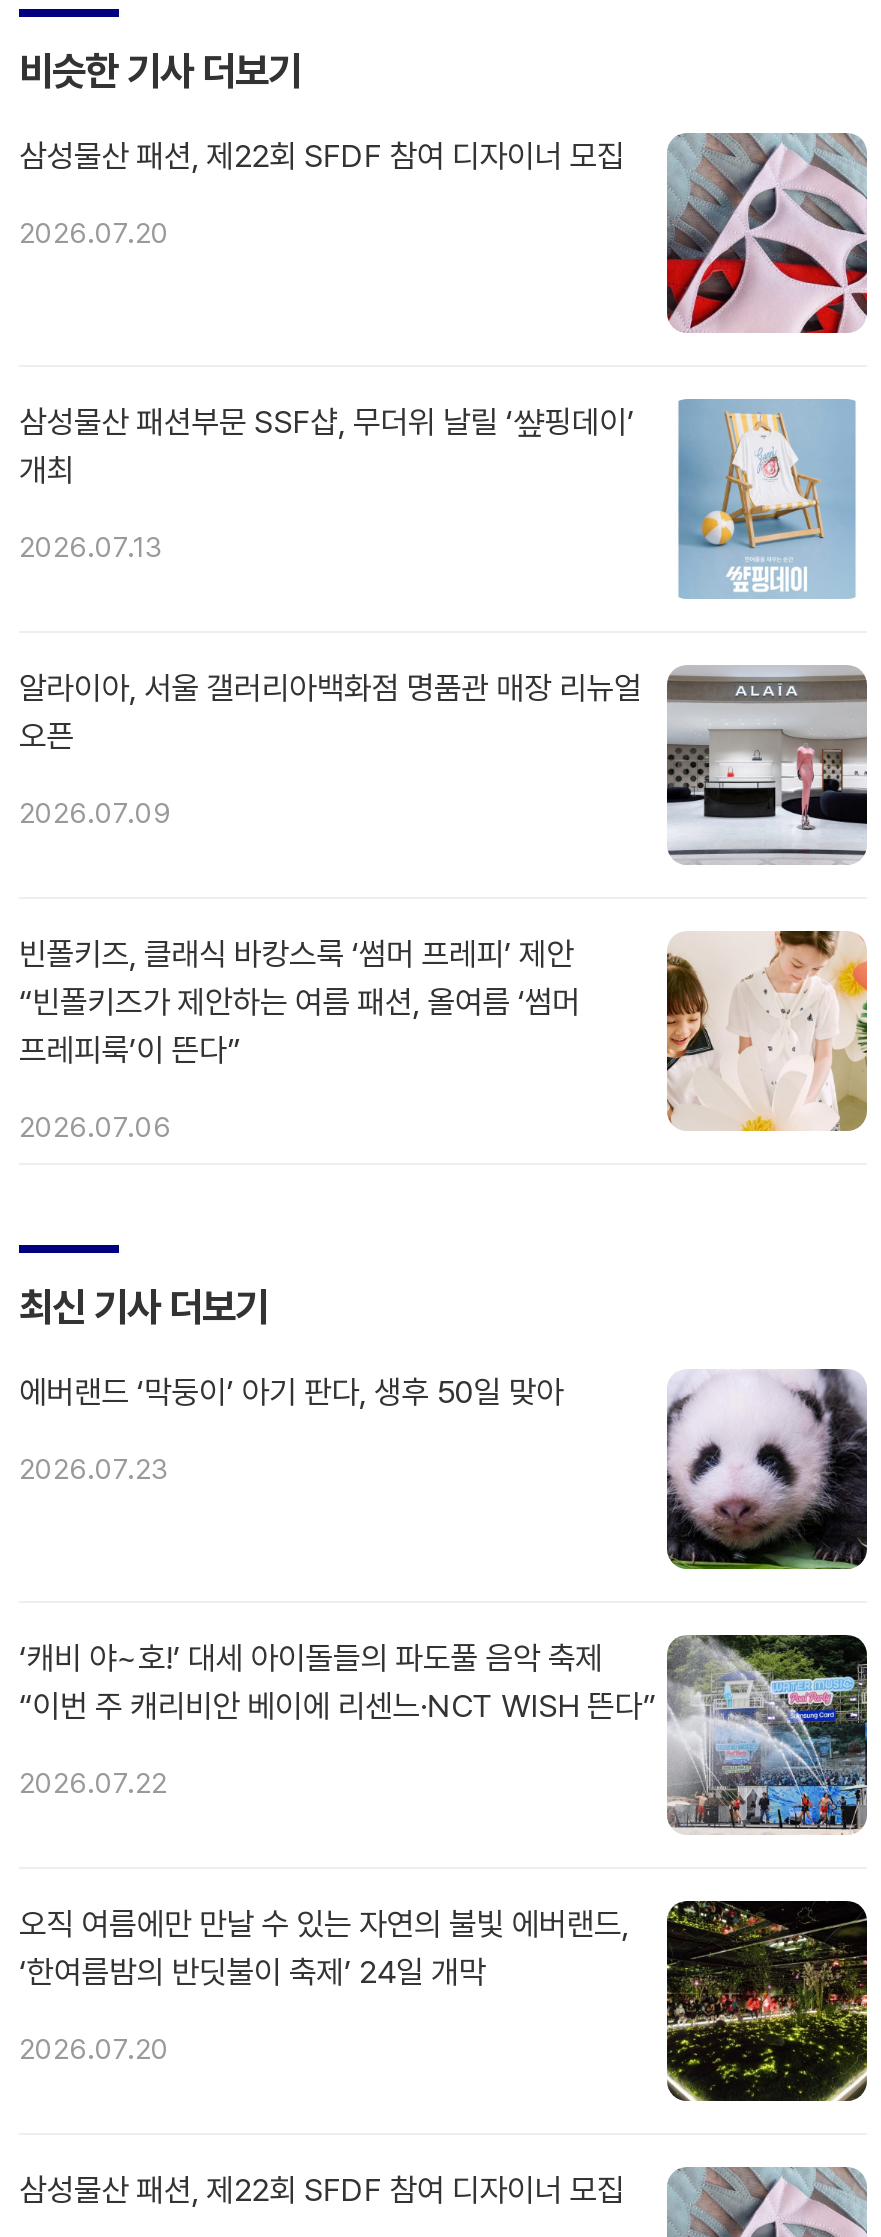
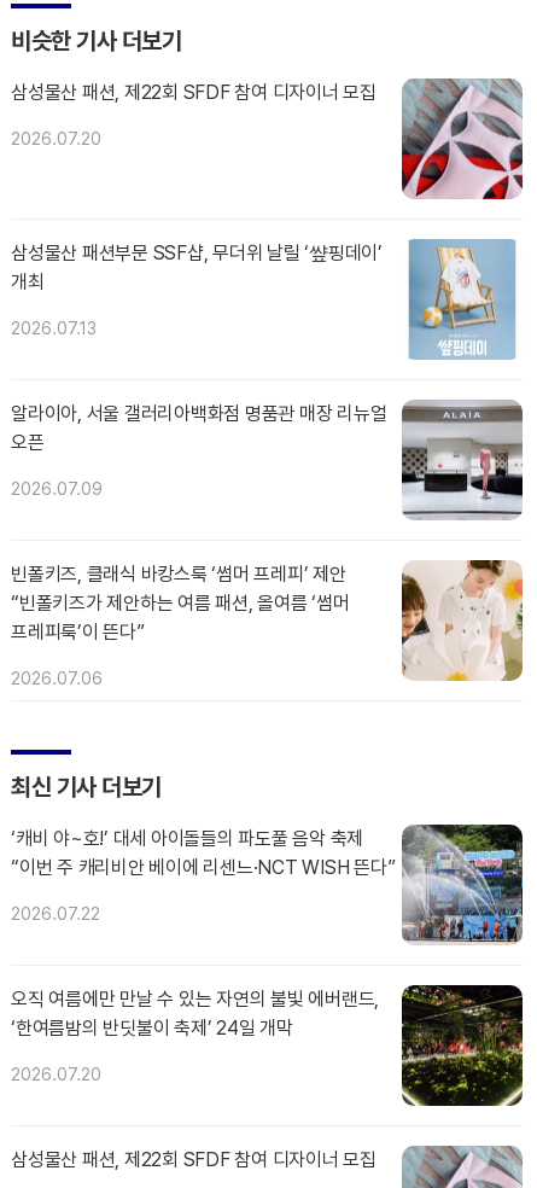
- 에버랜드 ‘막둥이’ 아기 판다, 생후 50일 맞아
- 2026.07.23

- [image]
